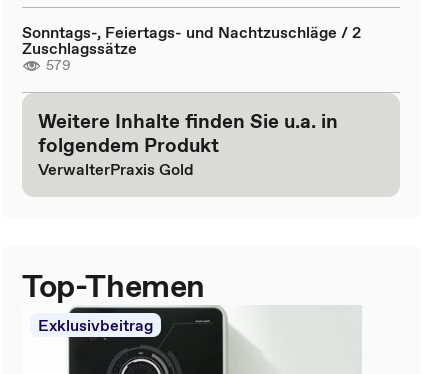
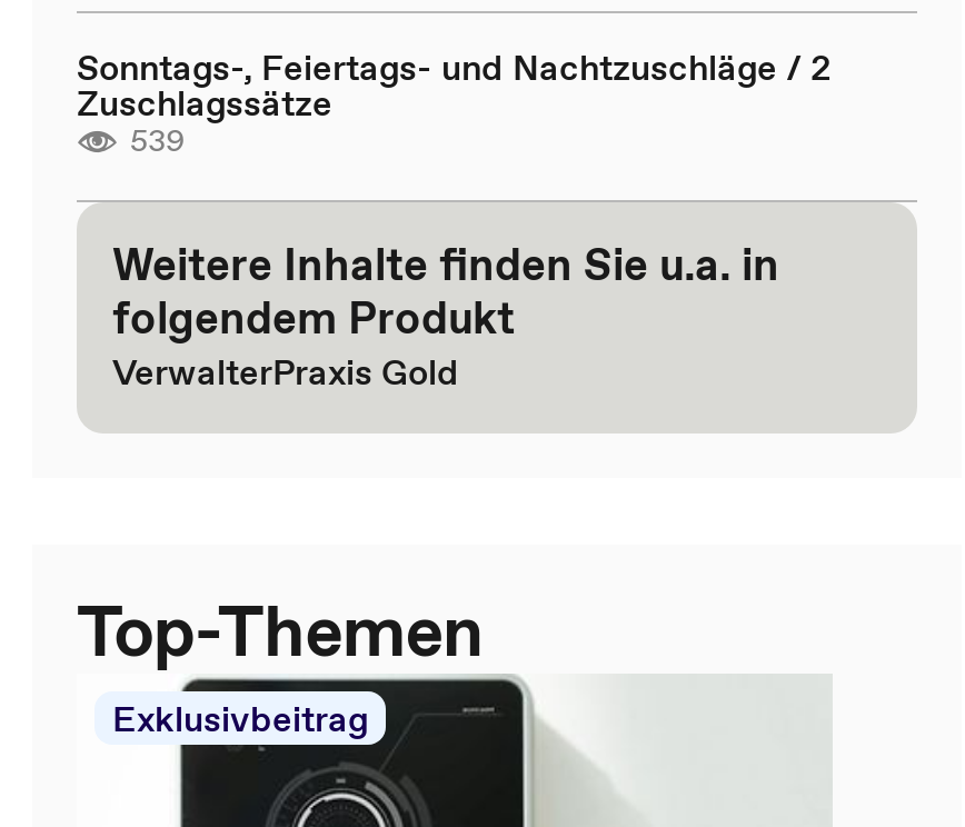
- 579
+ 539
